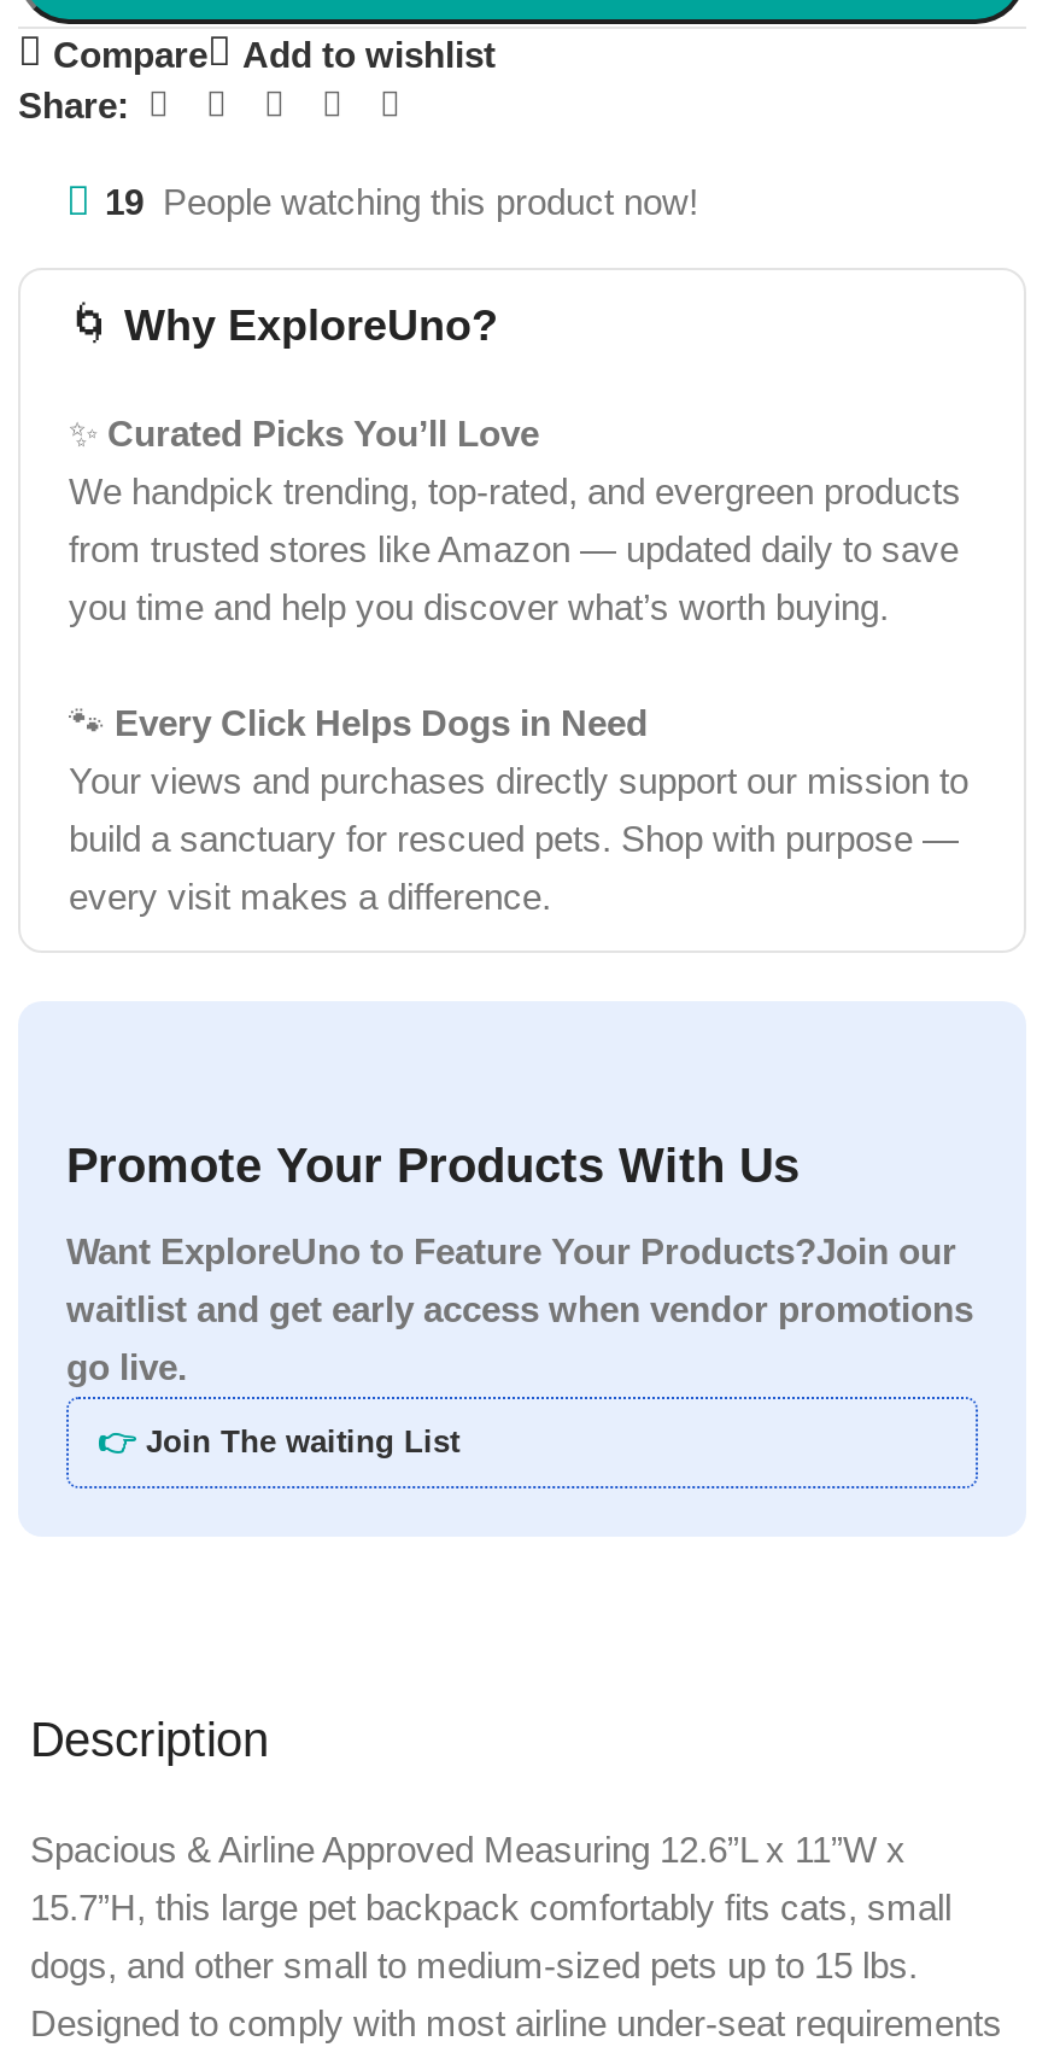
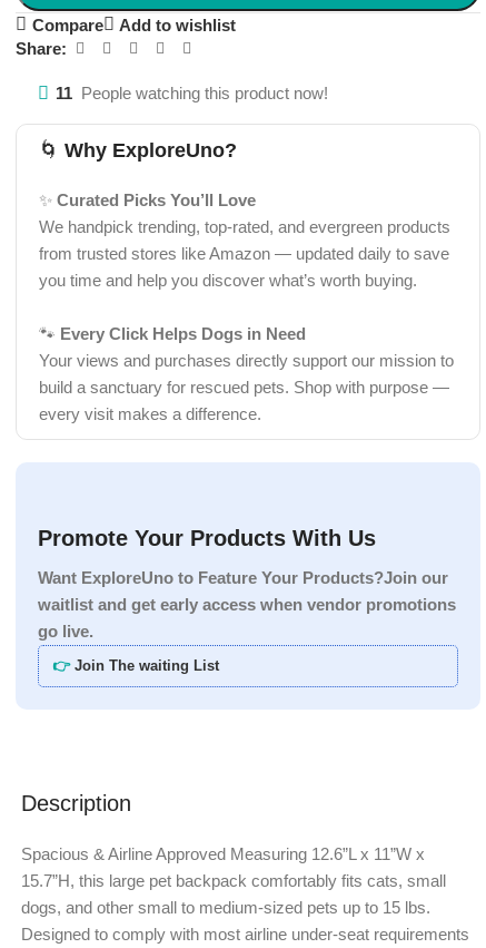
- 19 People watching this product now!
+ 11 People watching this product now!
